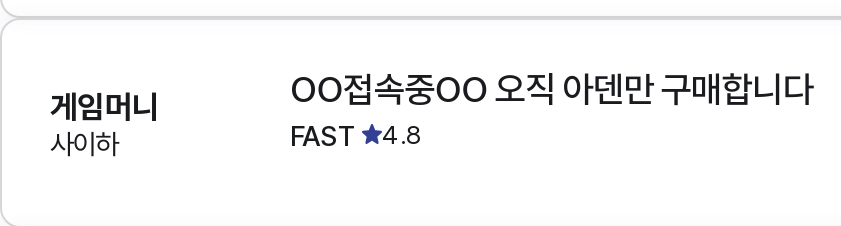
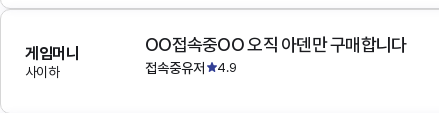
- FAST
- 4.8
+ 접속중유저
+ 4.9
